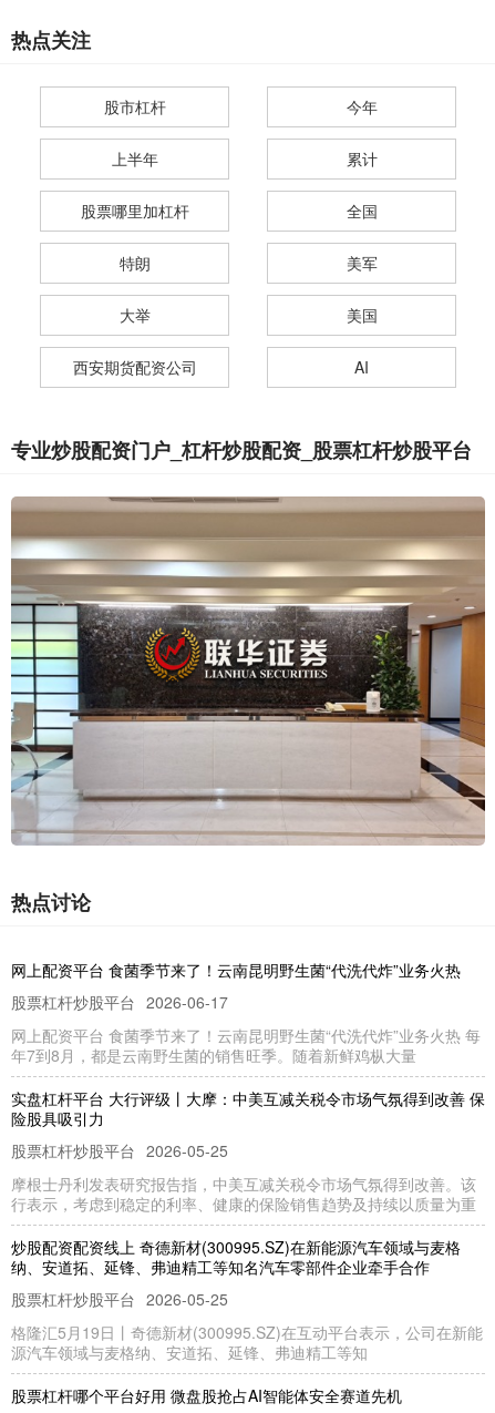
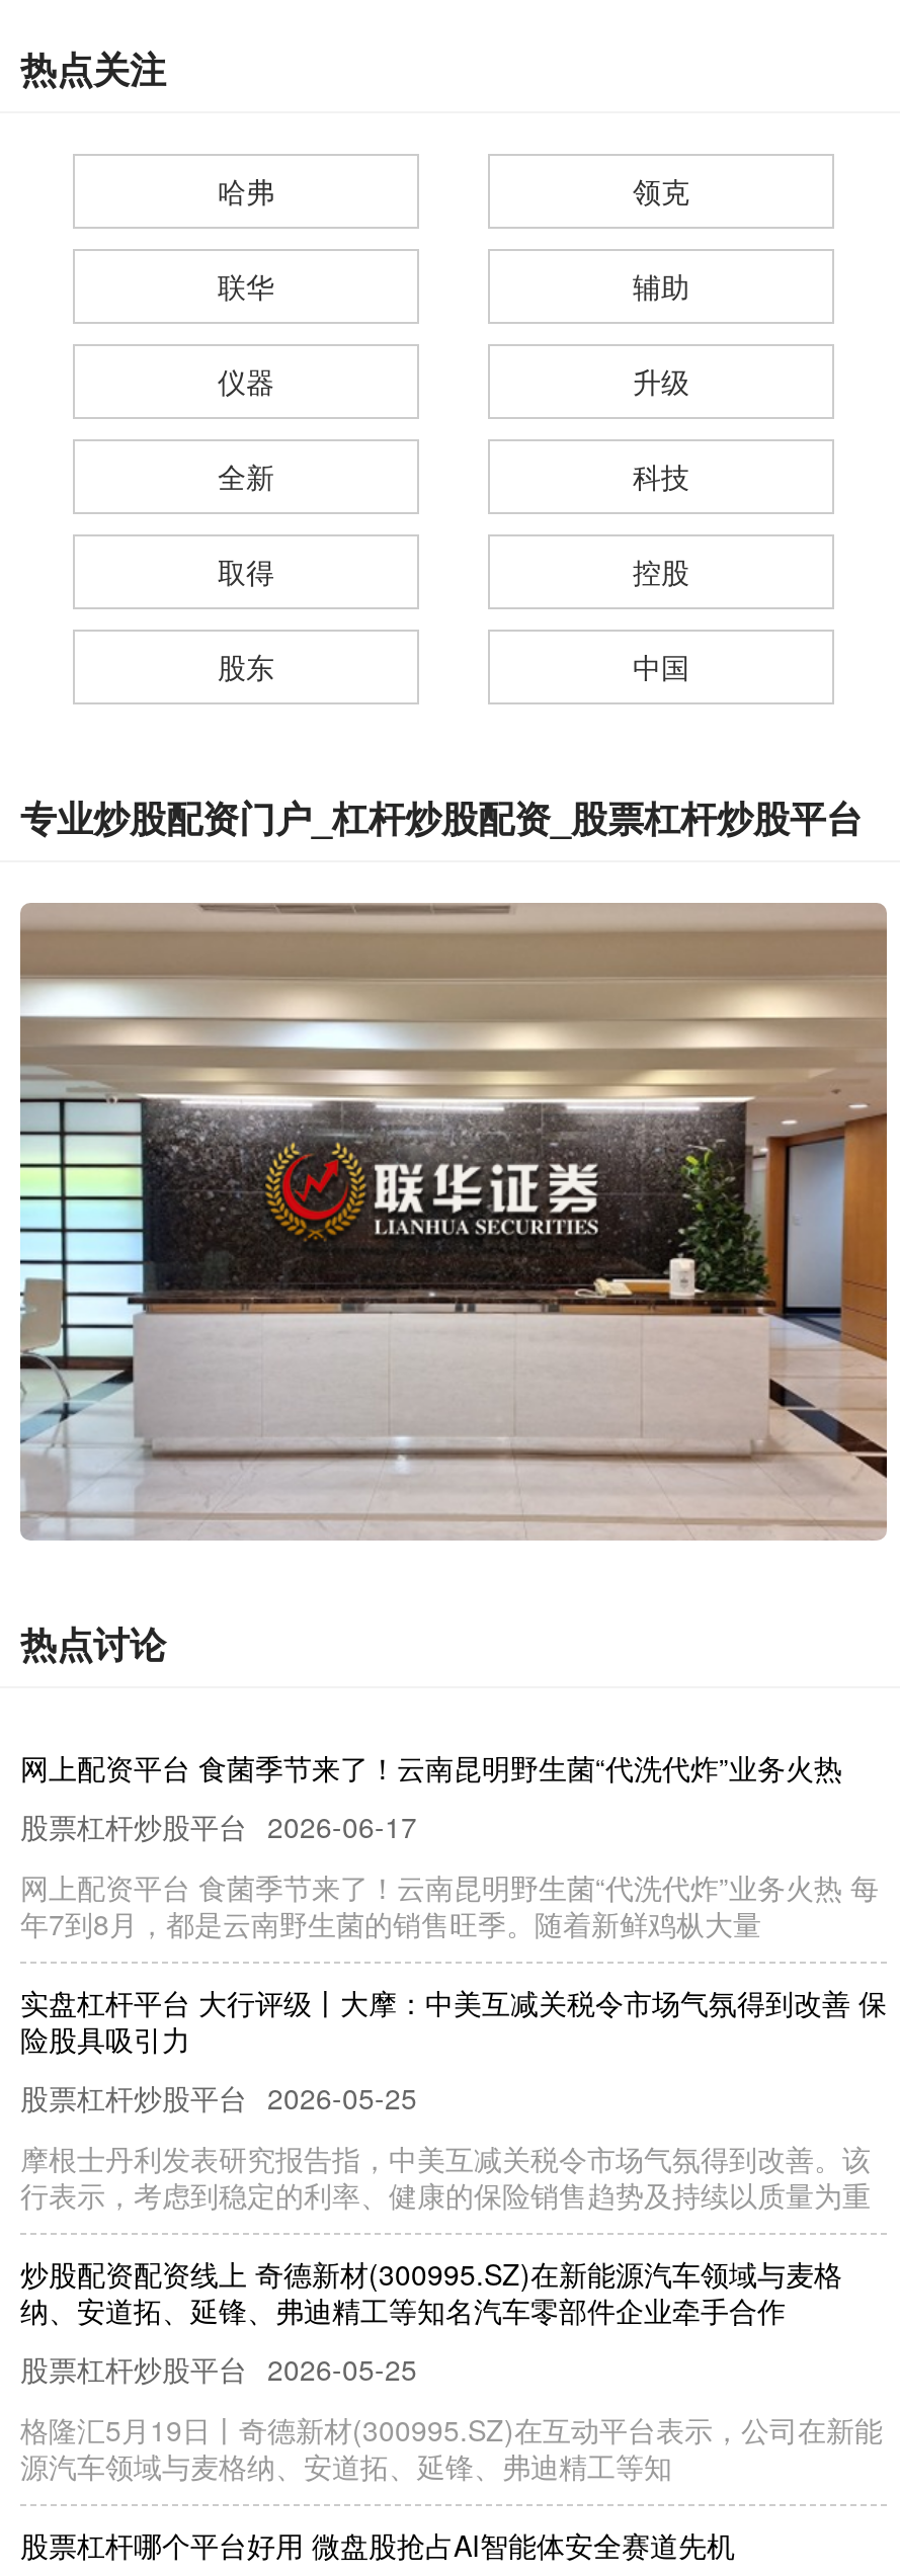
- 股市杠杆
- 今年
+ 哈弗
+ 领克

- 上半年
- 累计
+ 联华
+ 辅助

- 股票哪里加杠杆
- 全国
+ 仪器
+ 升级

- 特朗
- 美军
+ 全新
+ 科技

- 大举
- 美国
+ 取得
+ 控股

- 西安期货配资公司
- AI
+ 股东
+ 中国
